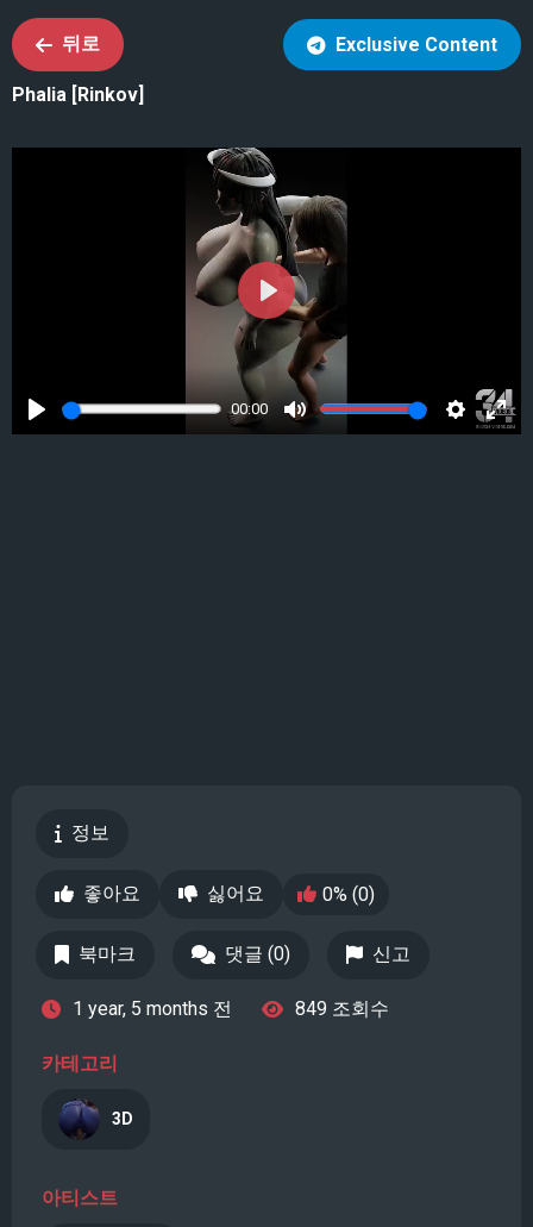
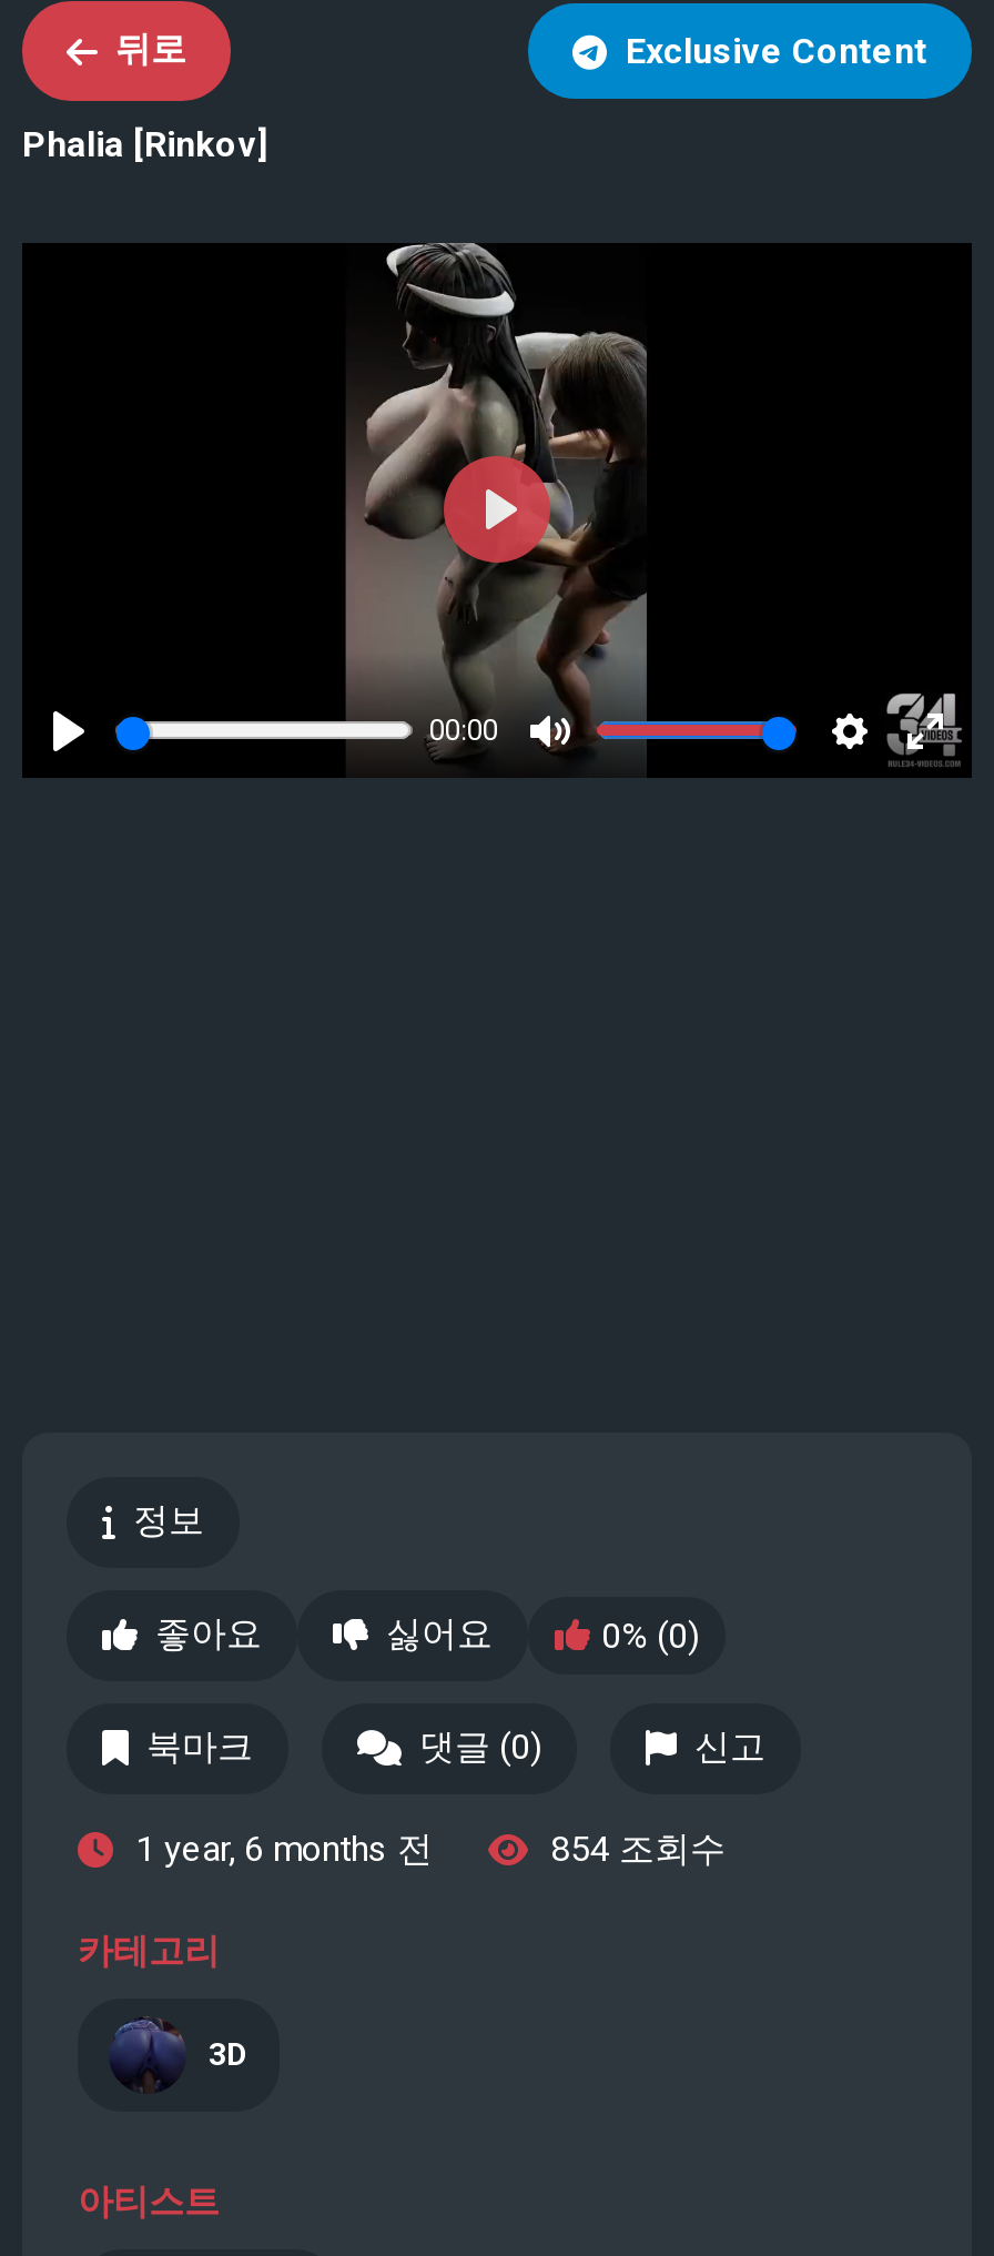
- 1 year, 5 months 전
+ 1 year, 6 months 전

- 849 조회수
+ 854 조회수
